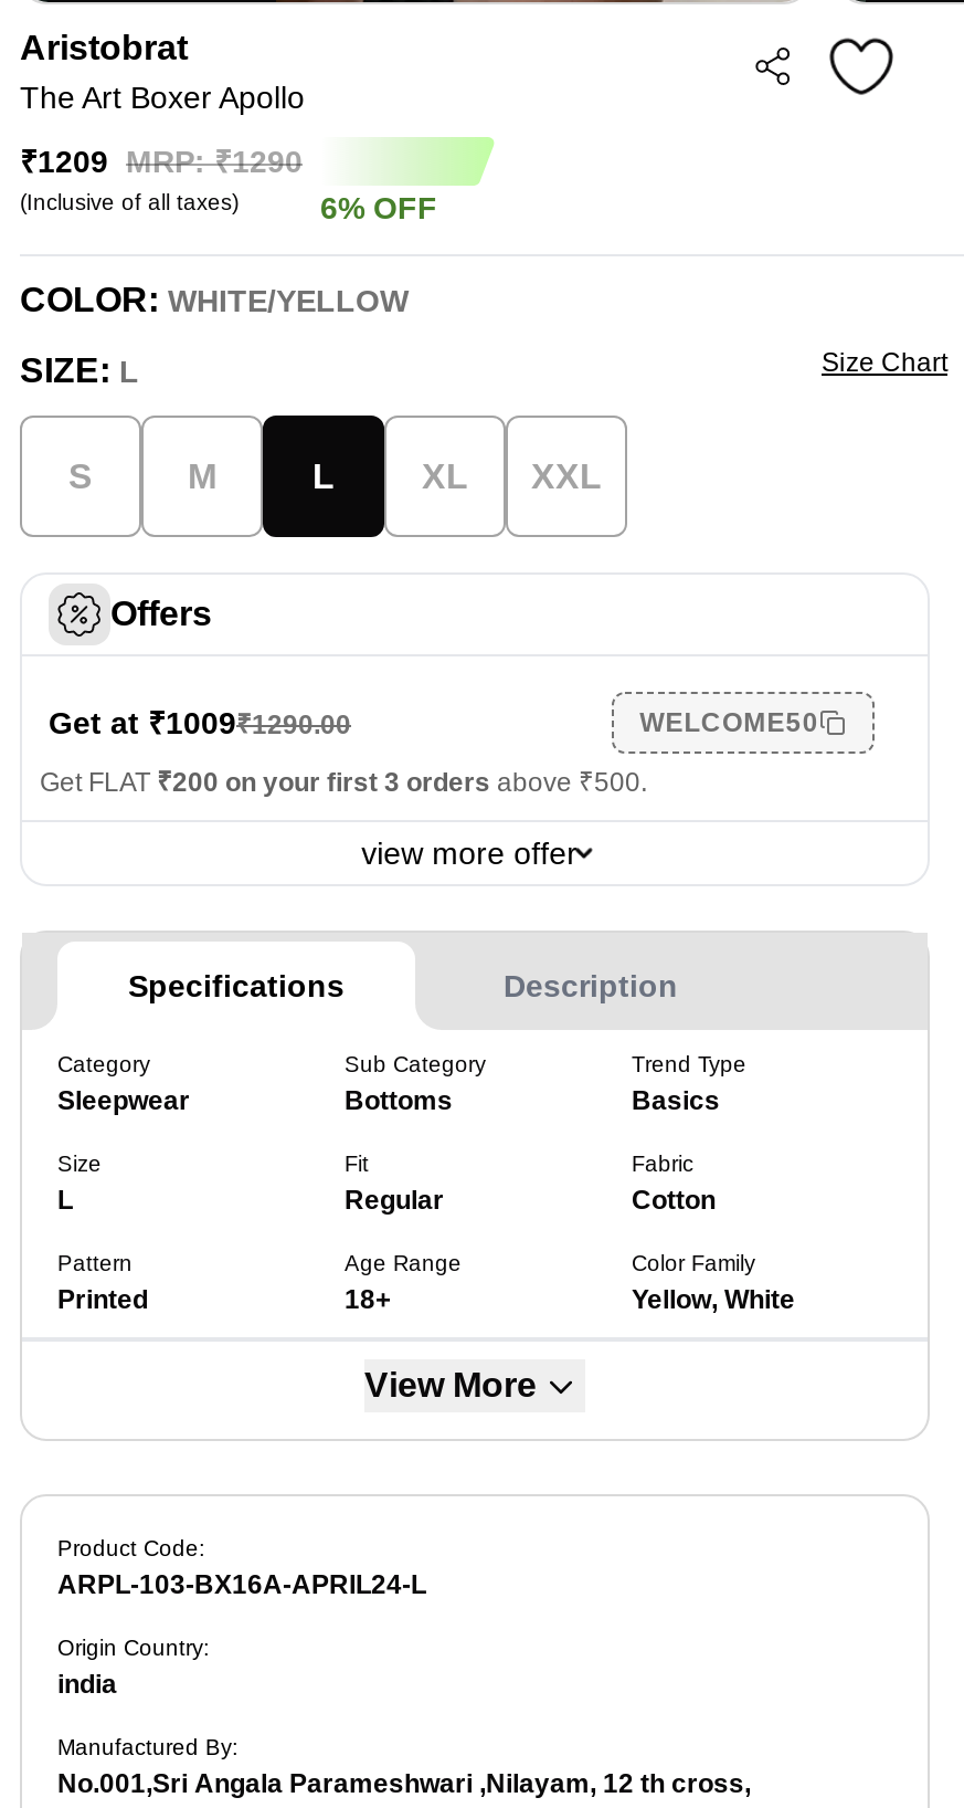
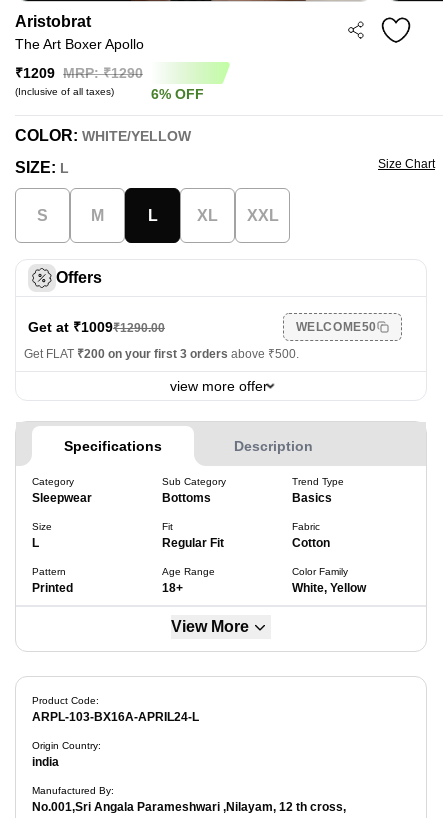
- Regular
+ Regular Fit

- Yellow, White
+ White, Yellow
